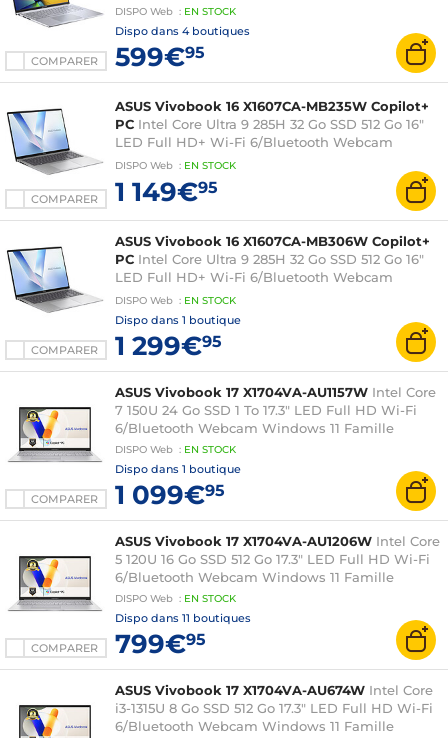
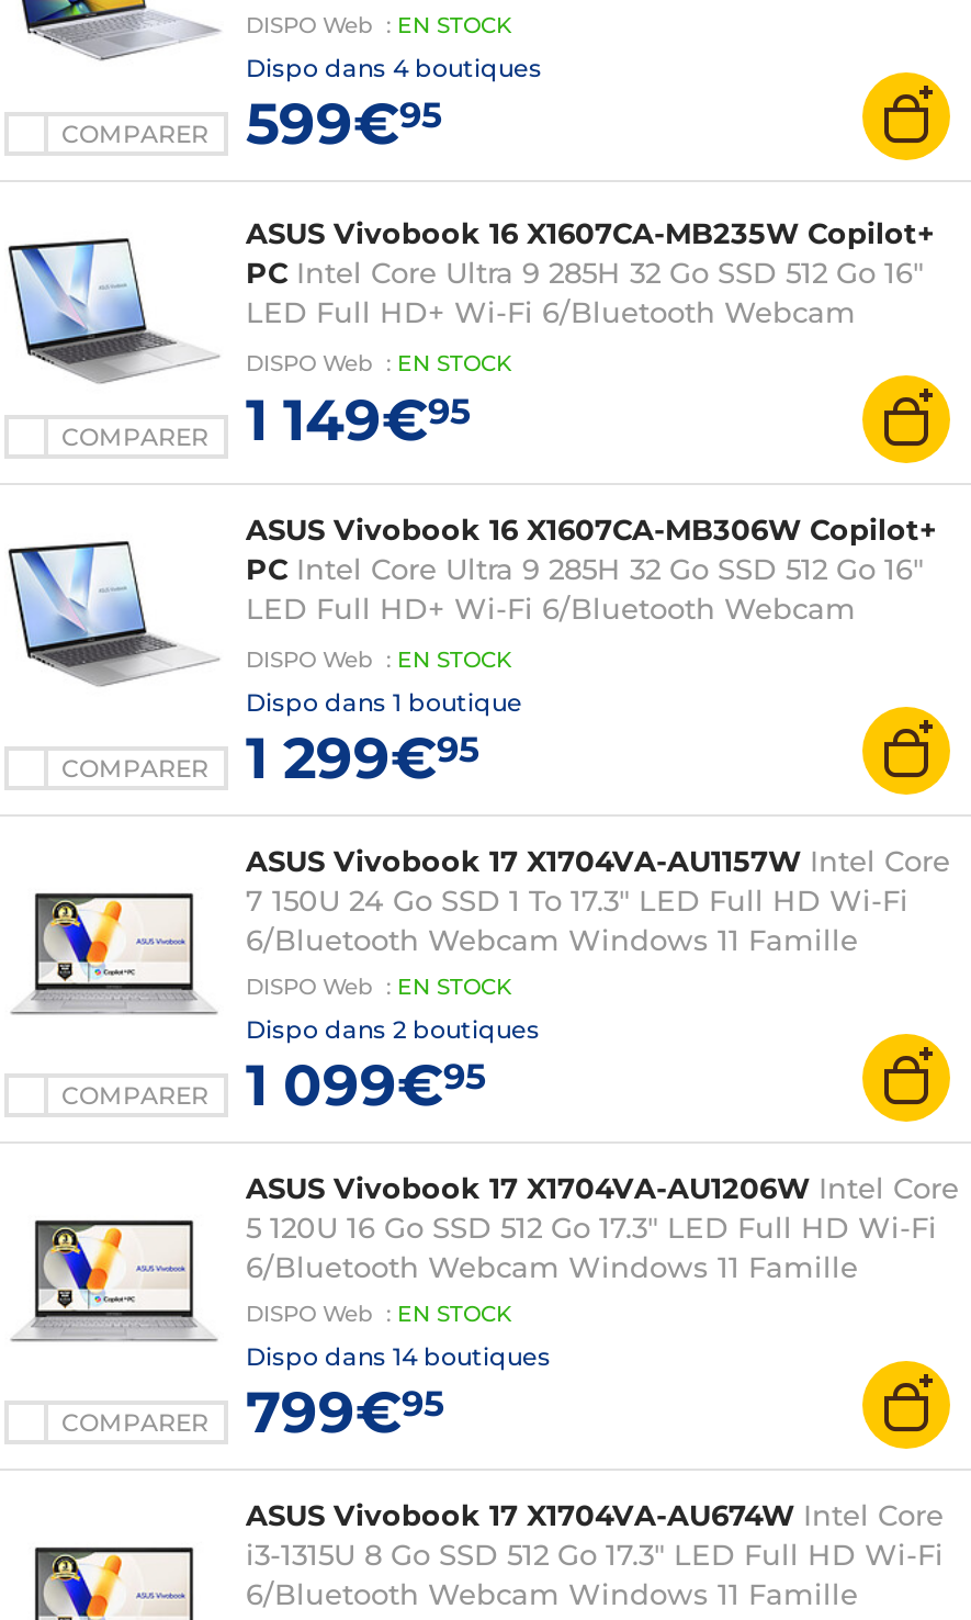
- Dispo dans 1 boutique
+ Dispo dans 2 boutiques

- Dispo dans 11 boutiques
+ Dispo dans 14 boutiques
